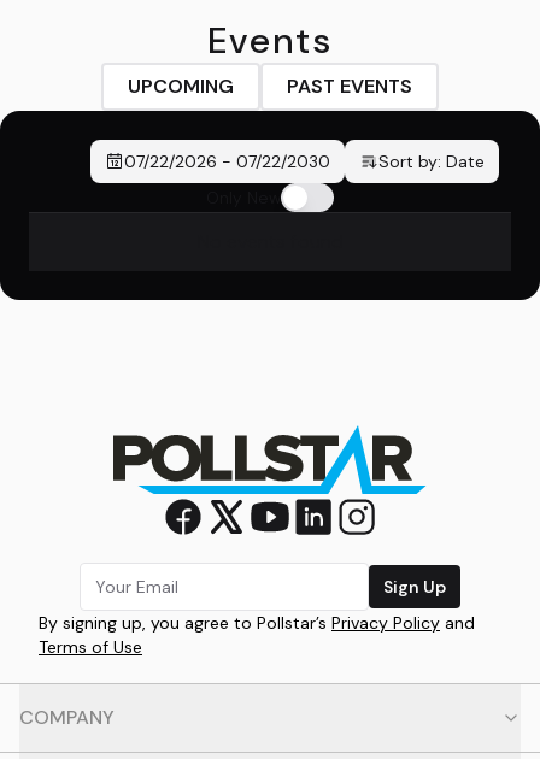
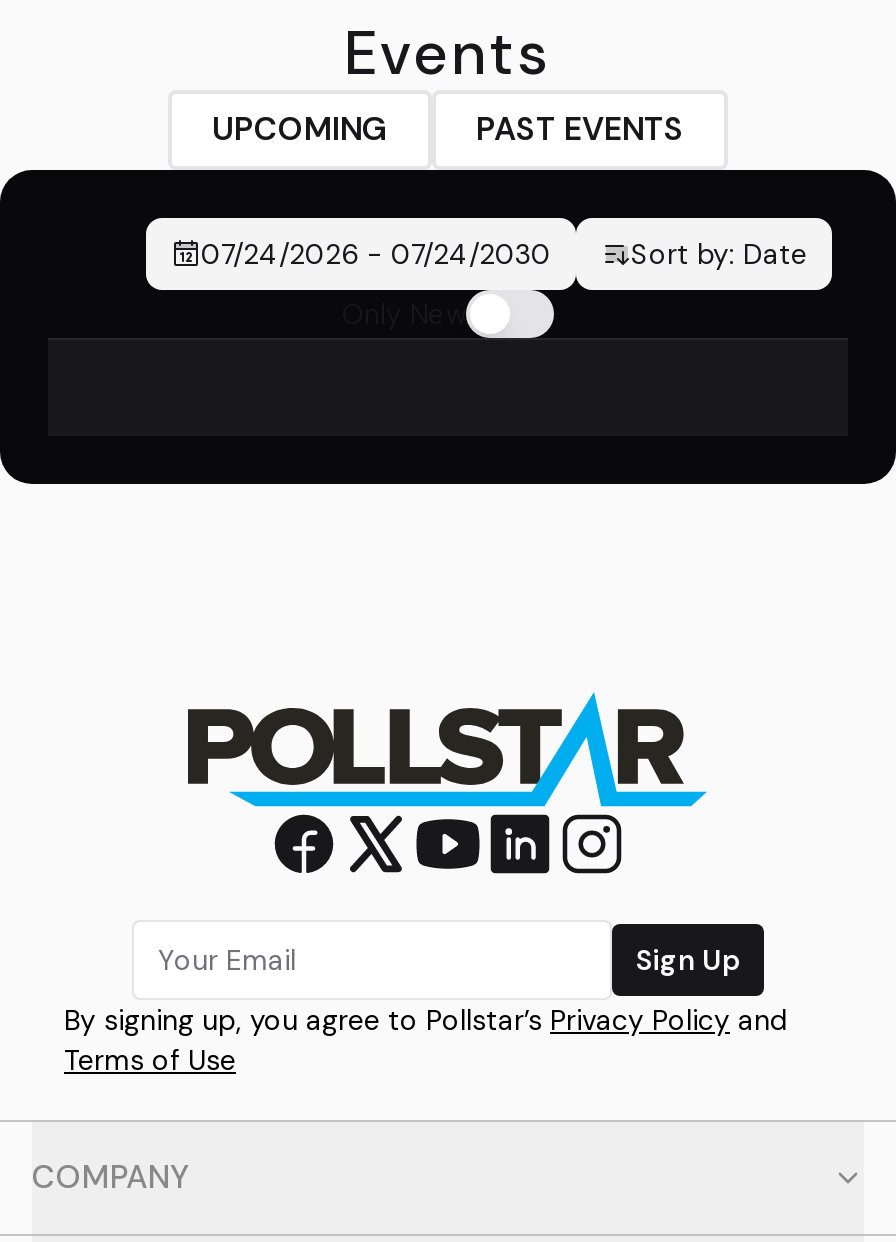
- 07/22/2026 - 07/22/2030
+ 07/24/2026 - 07/24/2030
